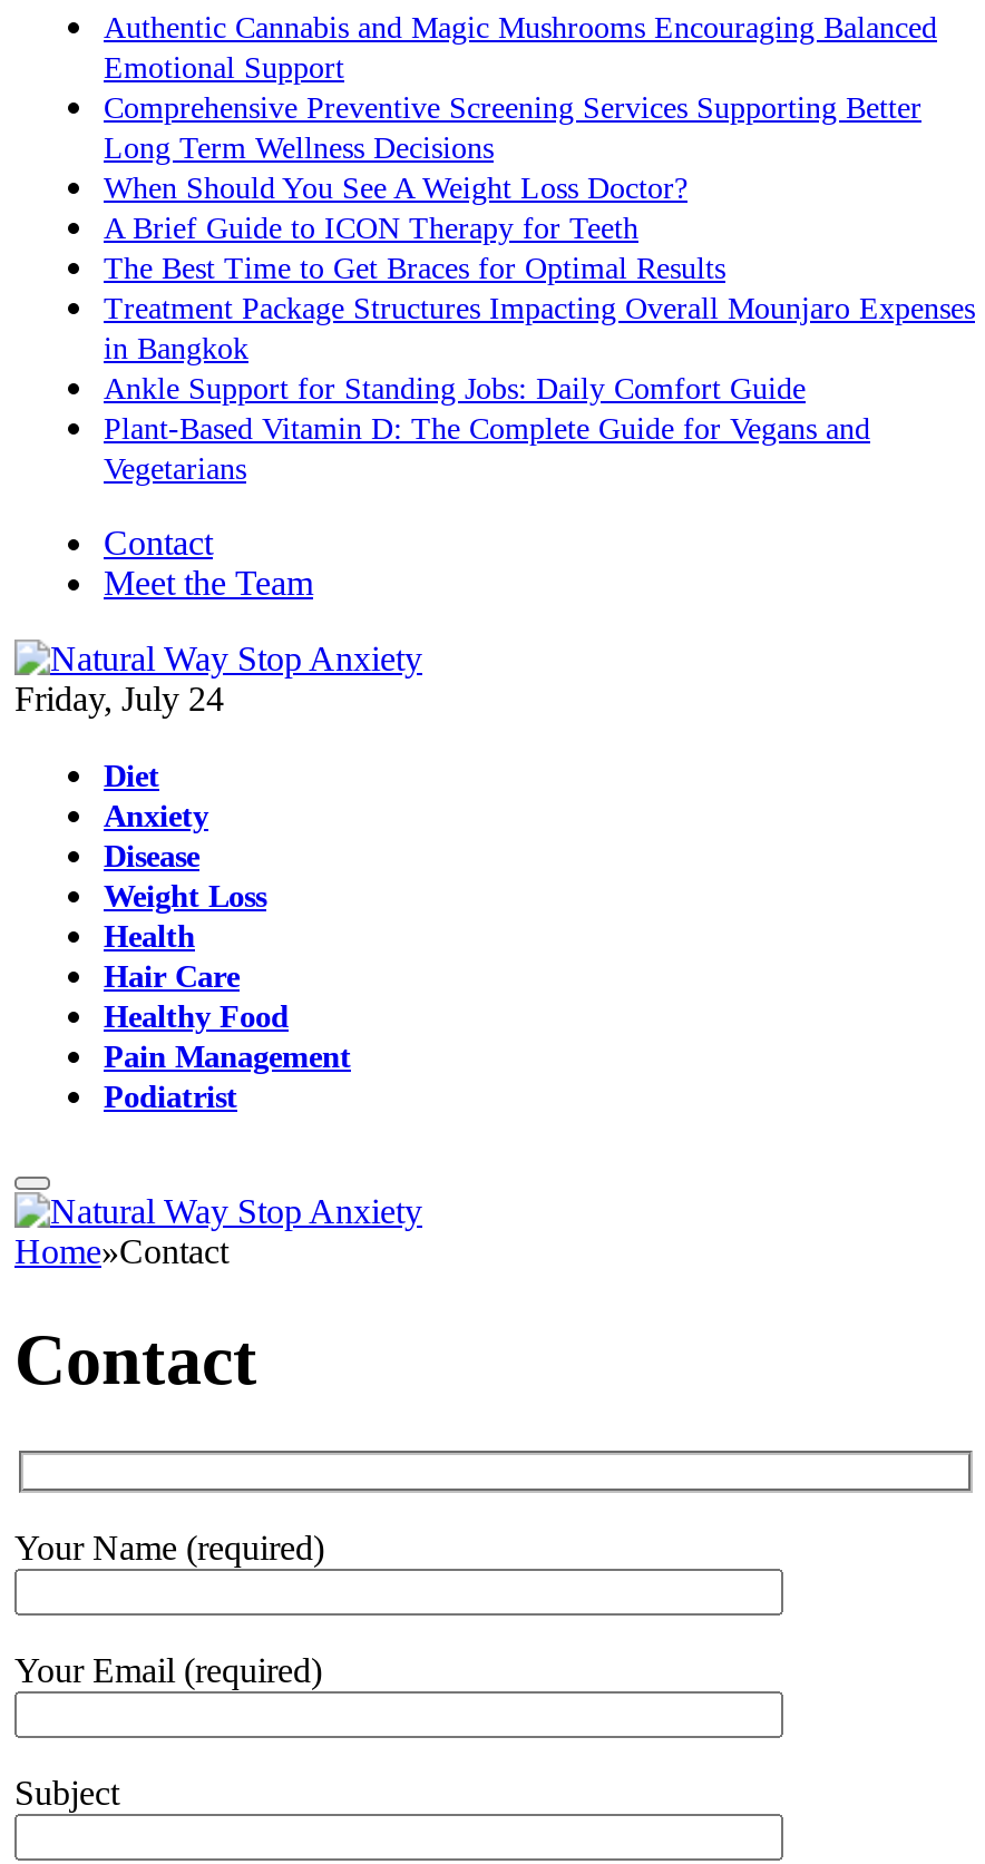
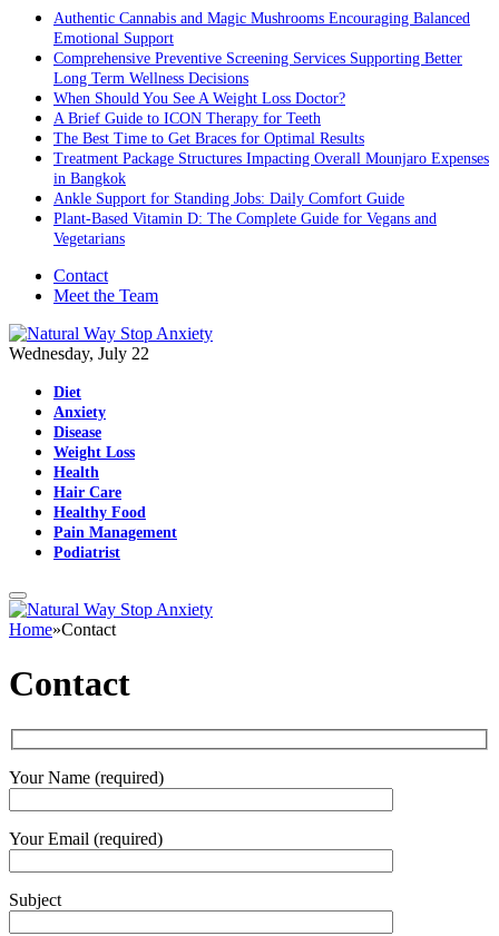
- Friday, July 24
+ Wednesday, July 22
